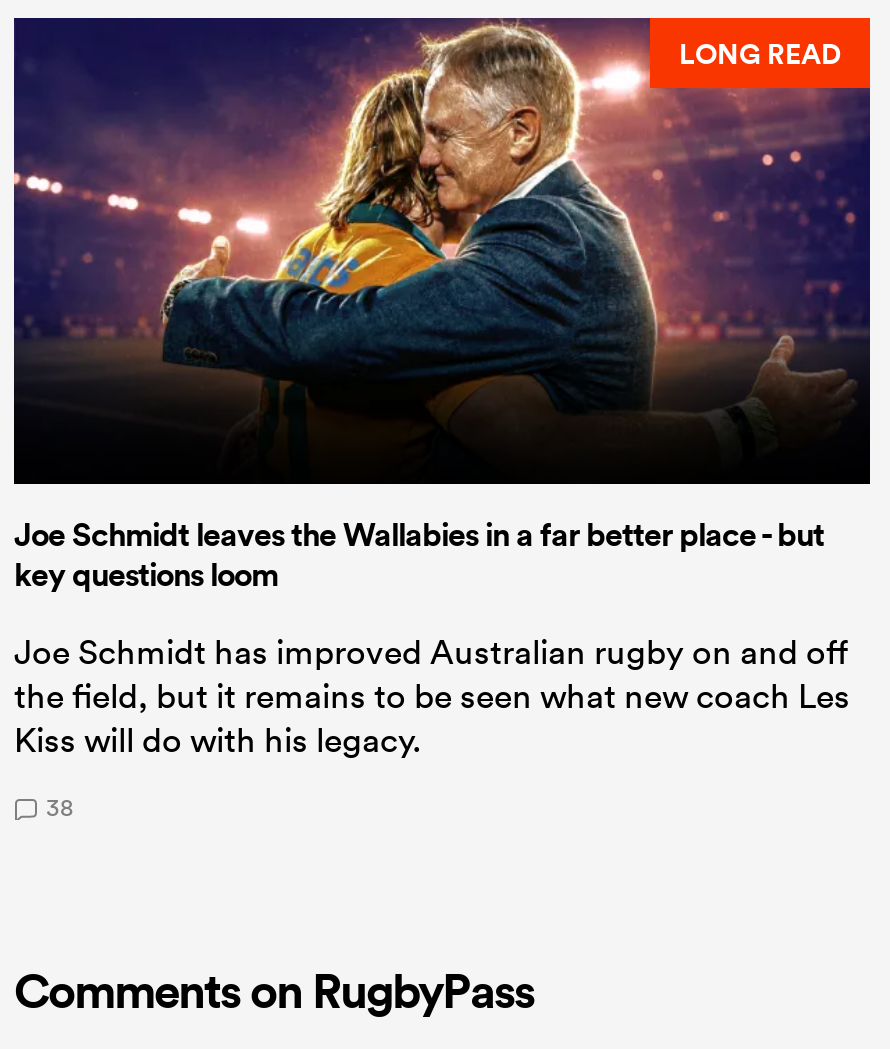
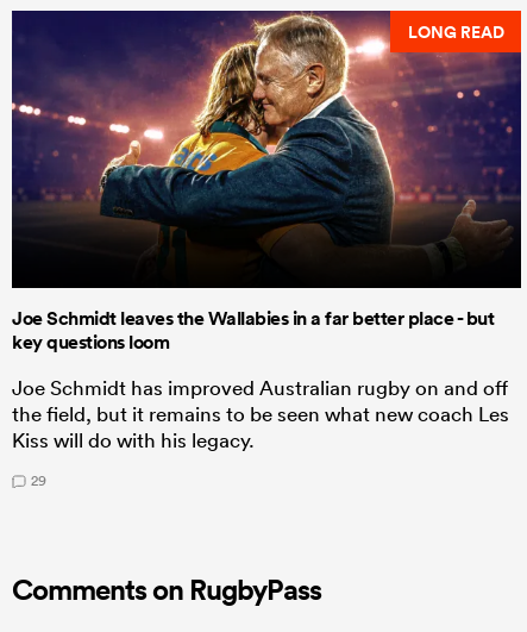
- 38
+ 29
